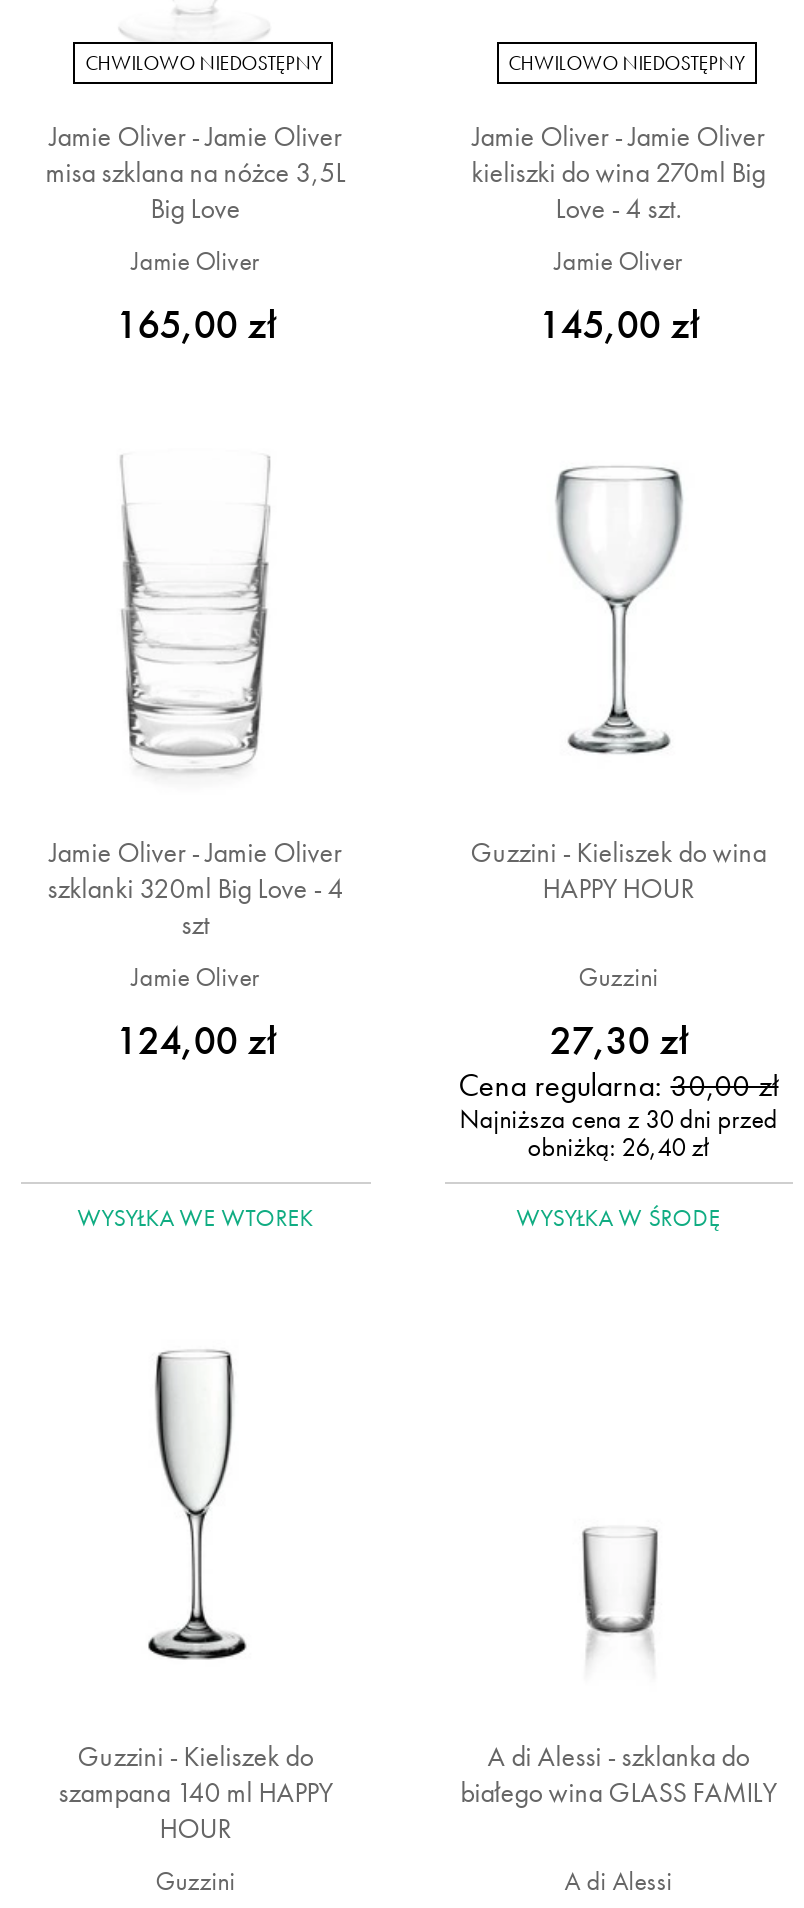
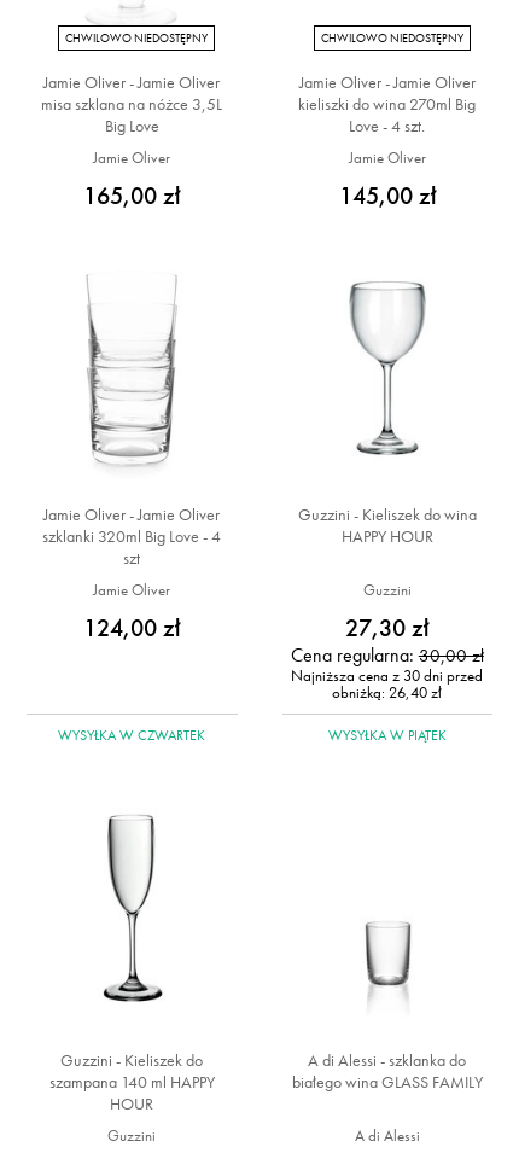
- WYSYŁKA WE WTOREK
+ WYSYŁKA W CZWARTEK

- WYSYŁKA W ŚRODĘ
+ WYSYŁKA W PIĄTEK
